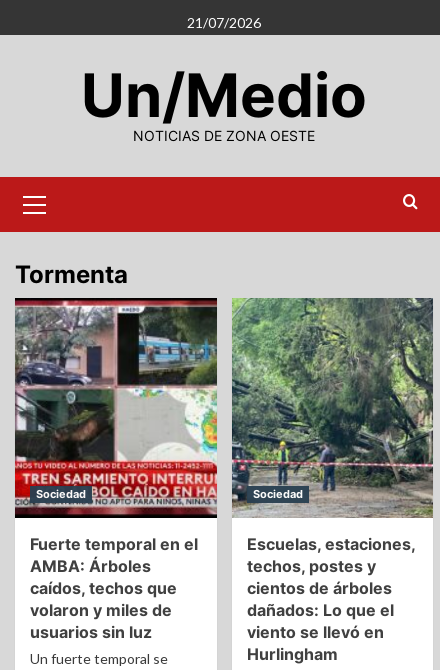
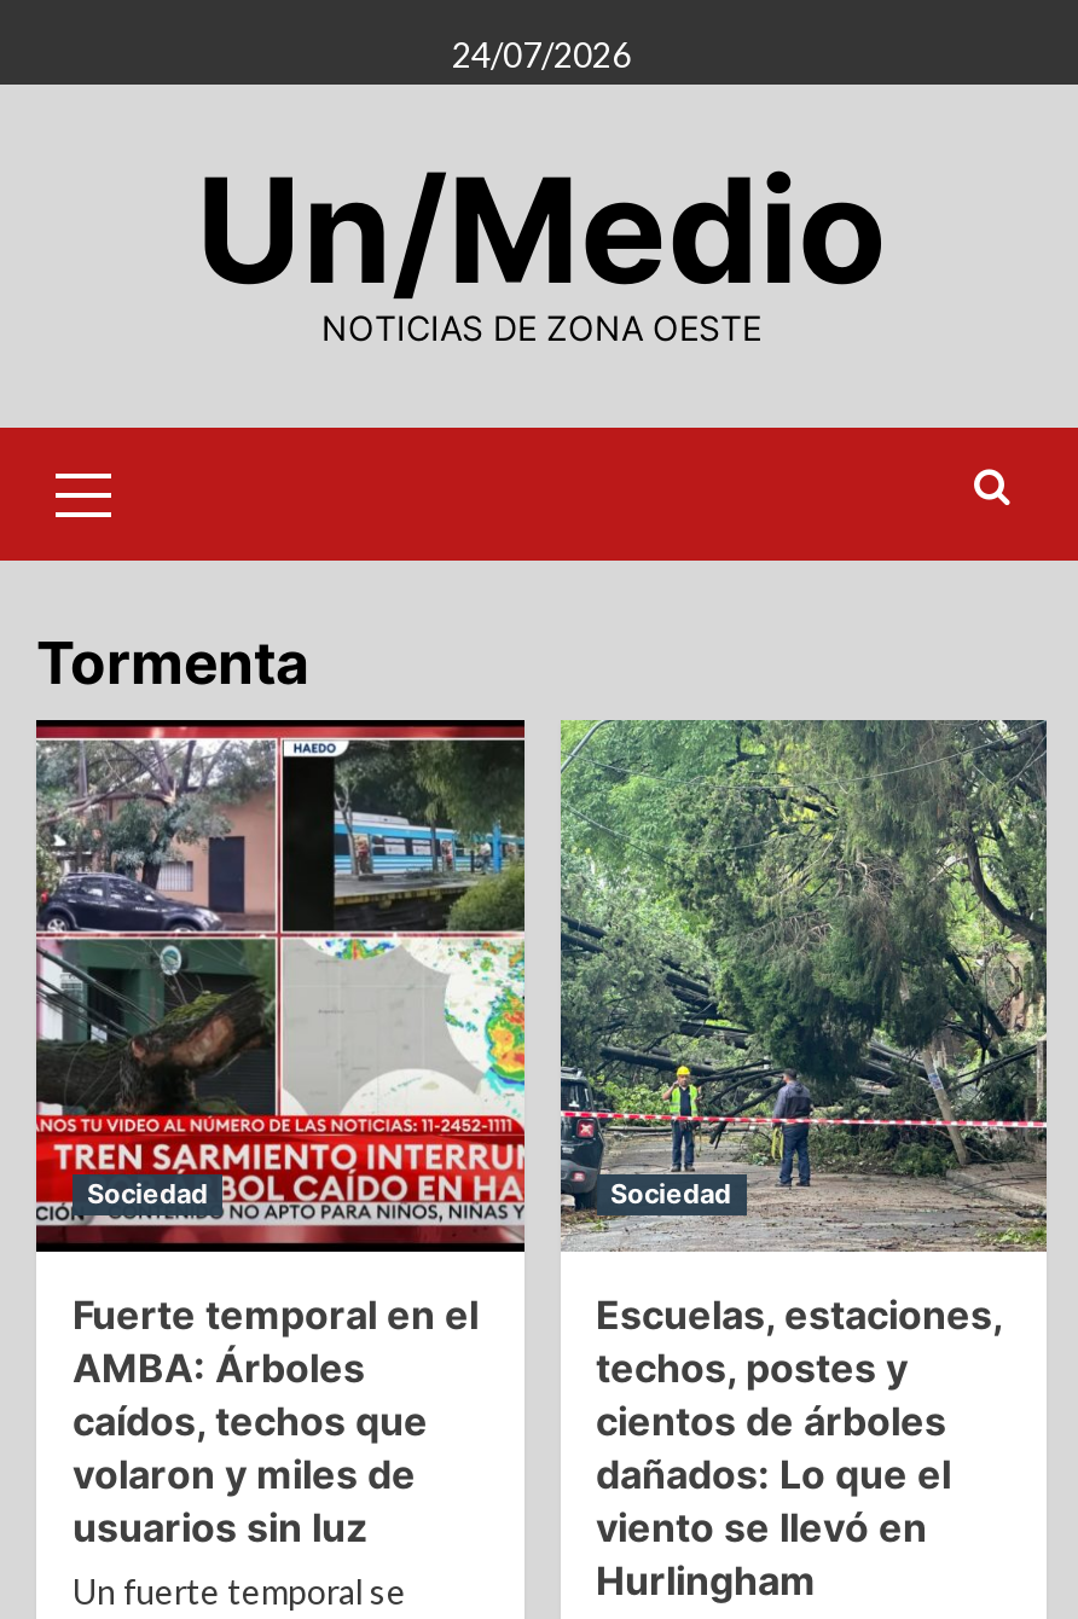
- 21/07/2026
+ 24/07/2026
